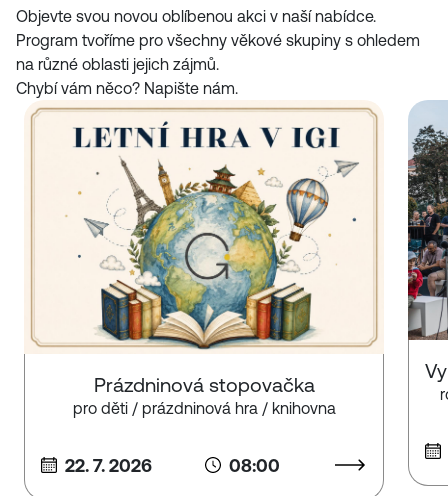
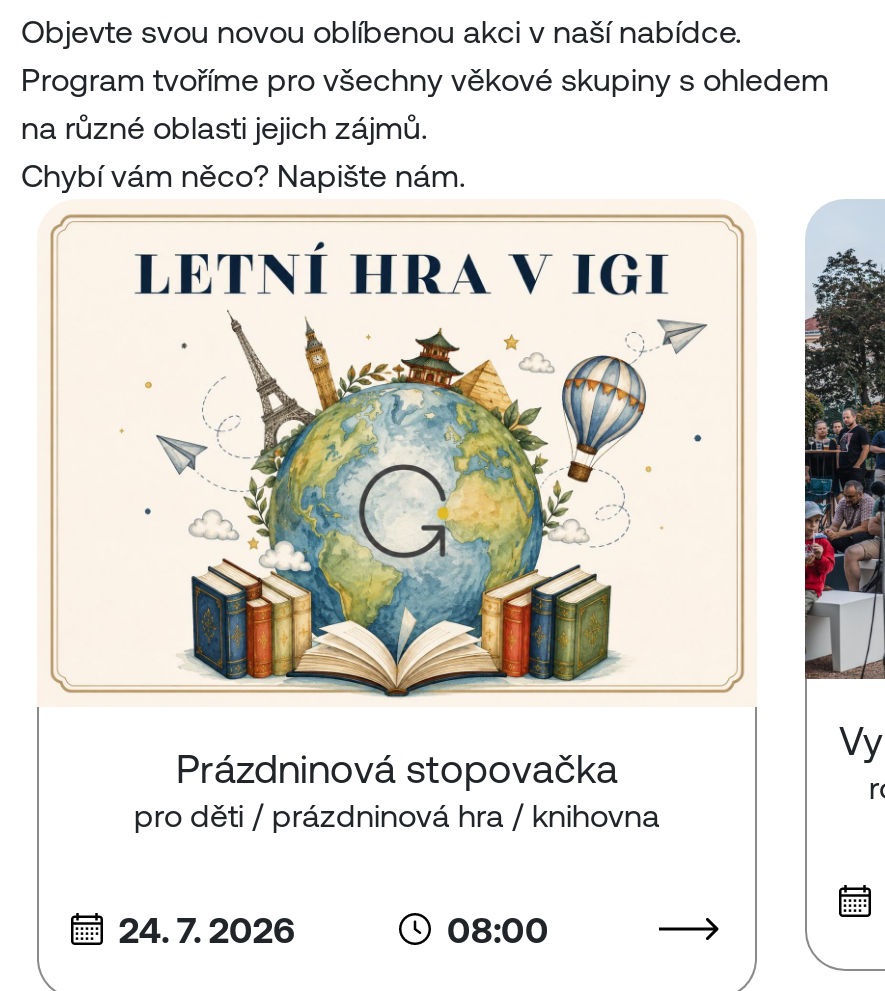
- 22. 7. 2026
+ 24. 7. 2026
